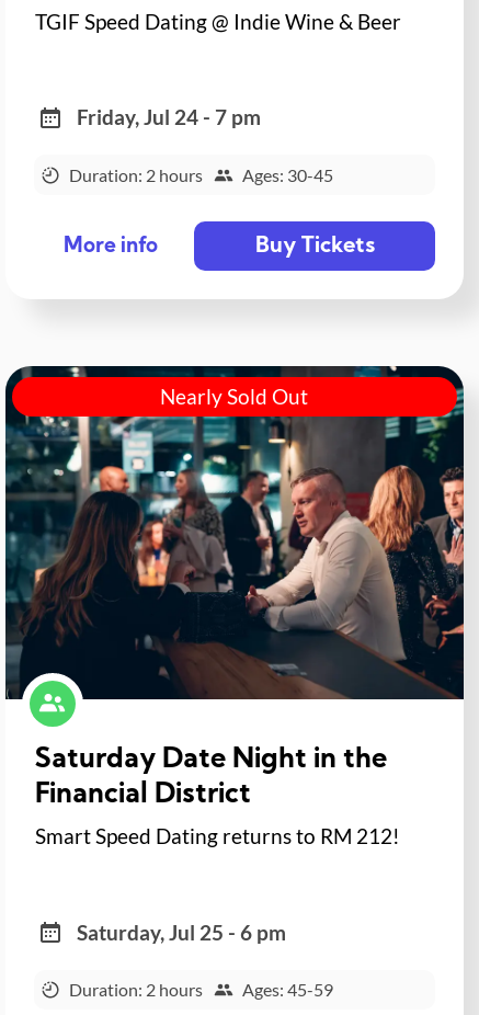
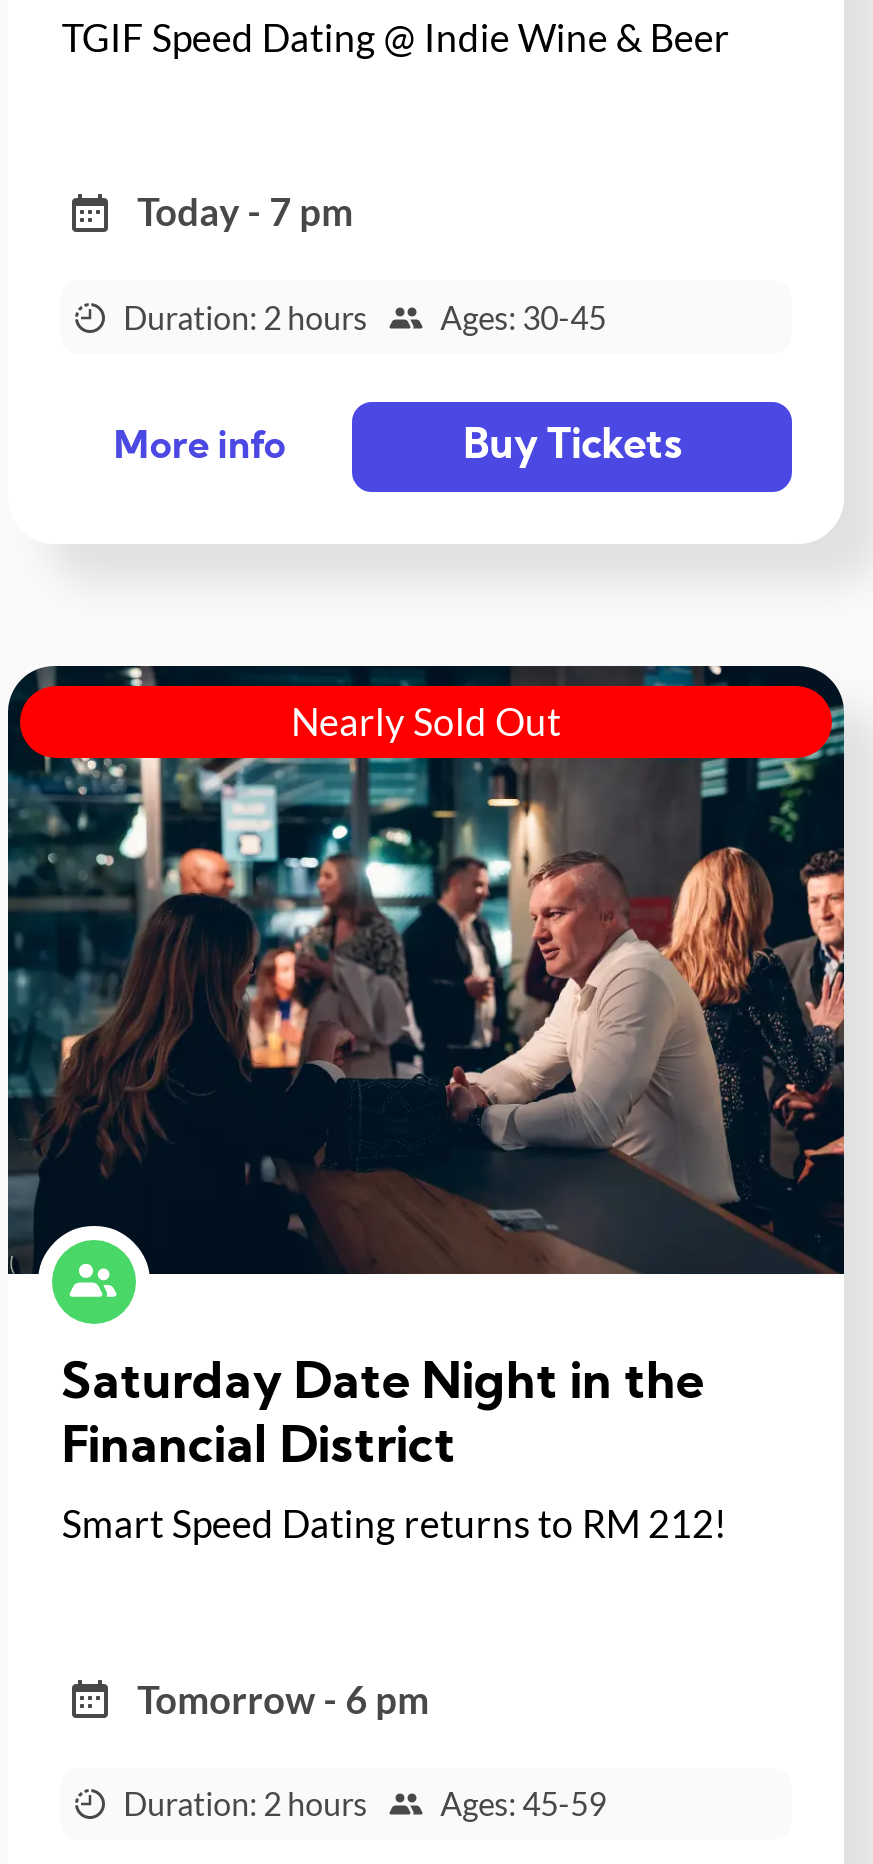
- Friday, Jul 24 - 7 pm
+ Today - 7 pm

- Saturday, Jul 25 - 6 pm
+ Tomorrow - 6 pm
